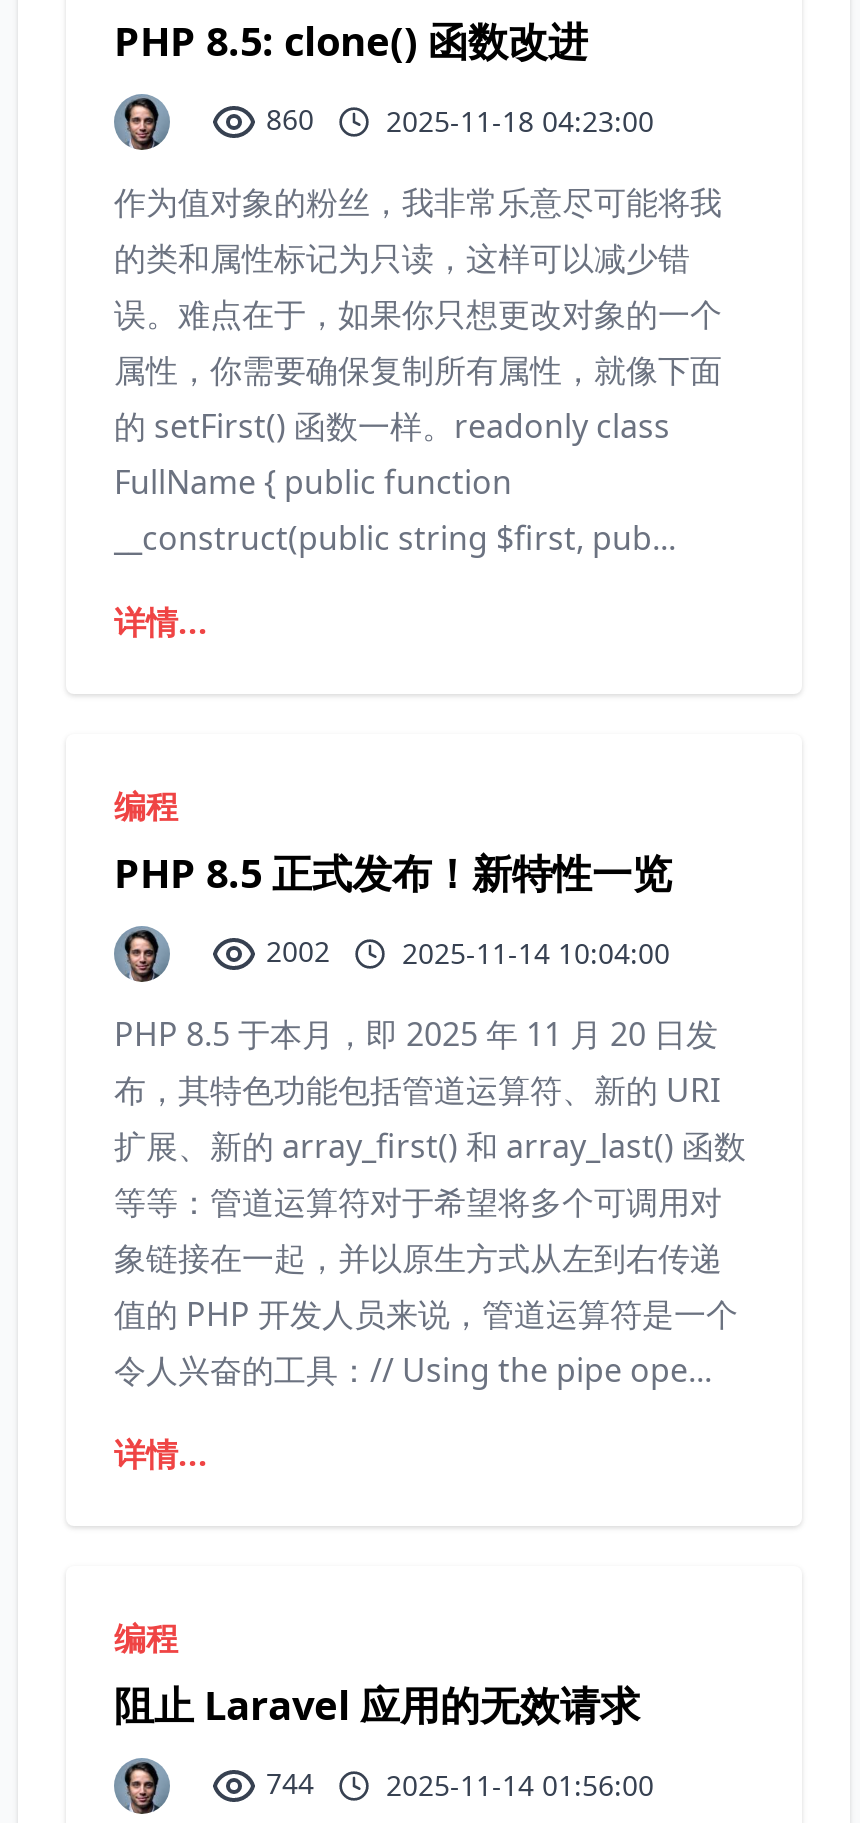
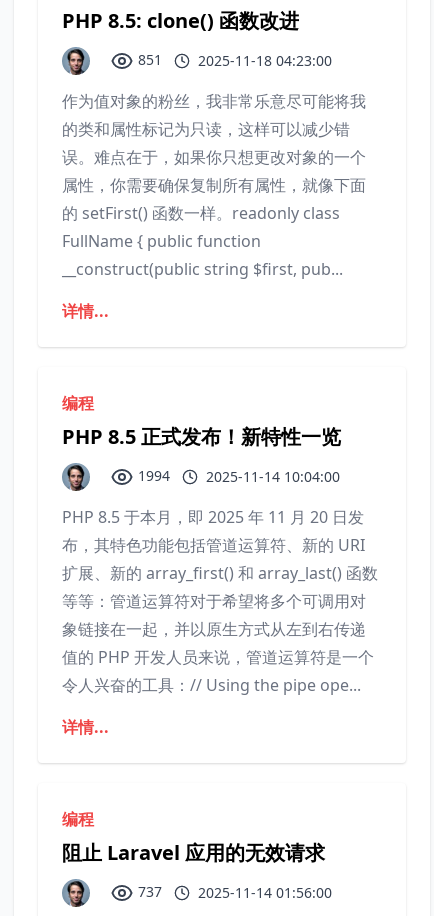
- 860 2025-11-18 04:23:00
+ 851 2025-11-18 04:23:00

- 2002 2025-11-14 10:04:00
+ 1994 2025-11-14 10:04:00

- 744 2025-11-14 01:56:00
+ 737 2025-11-14 01:56:00
